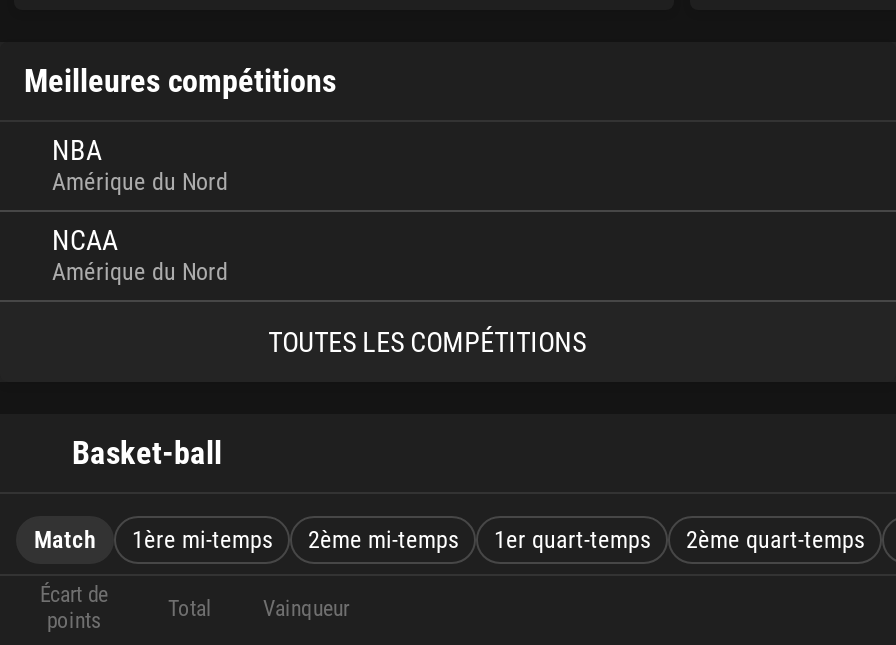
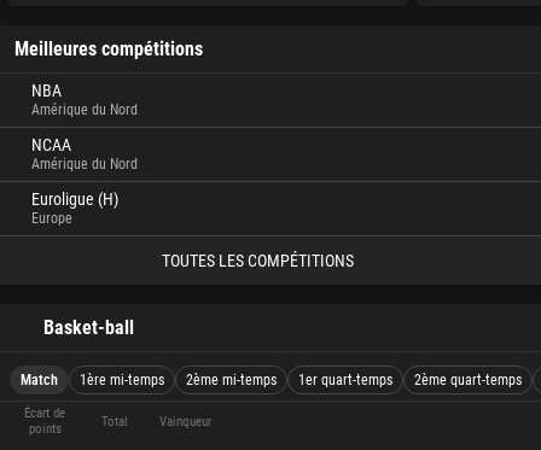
+ Euroligue (H)
+ Europe
